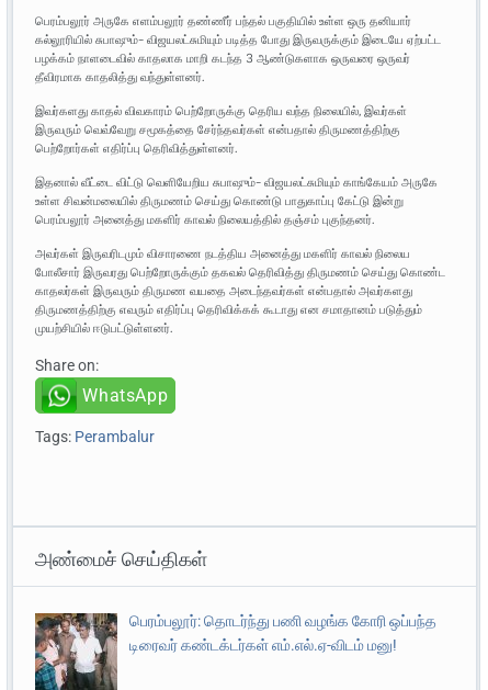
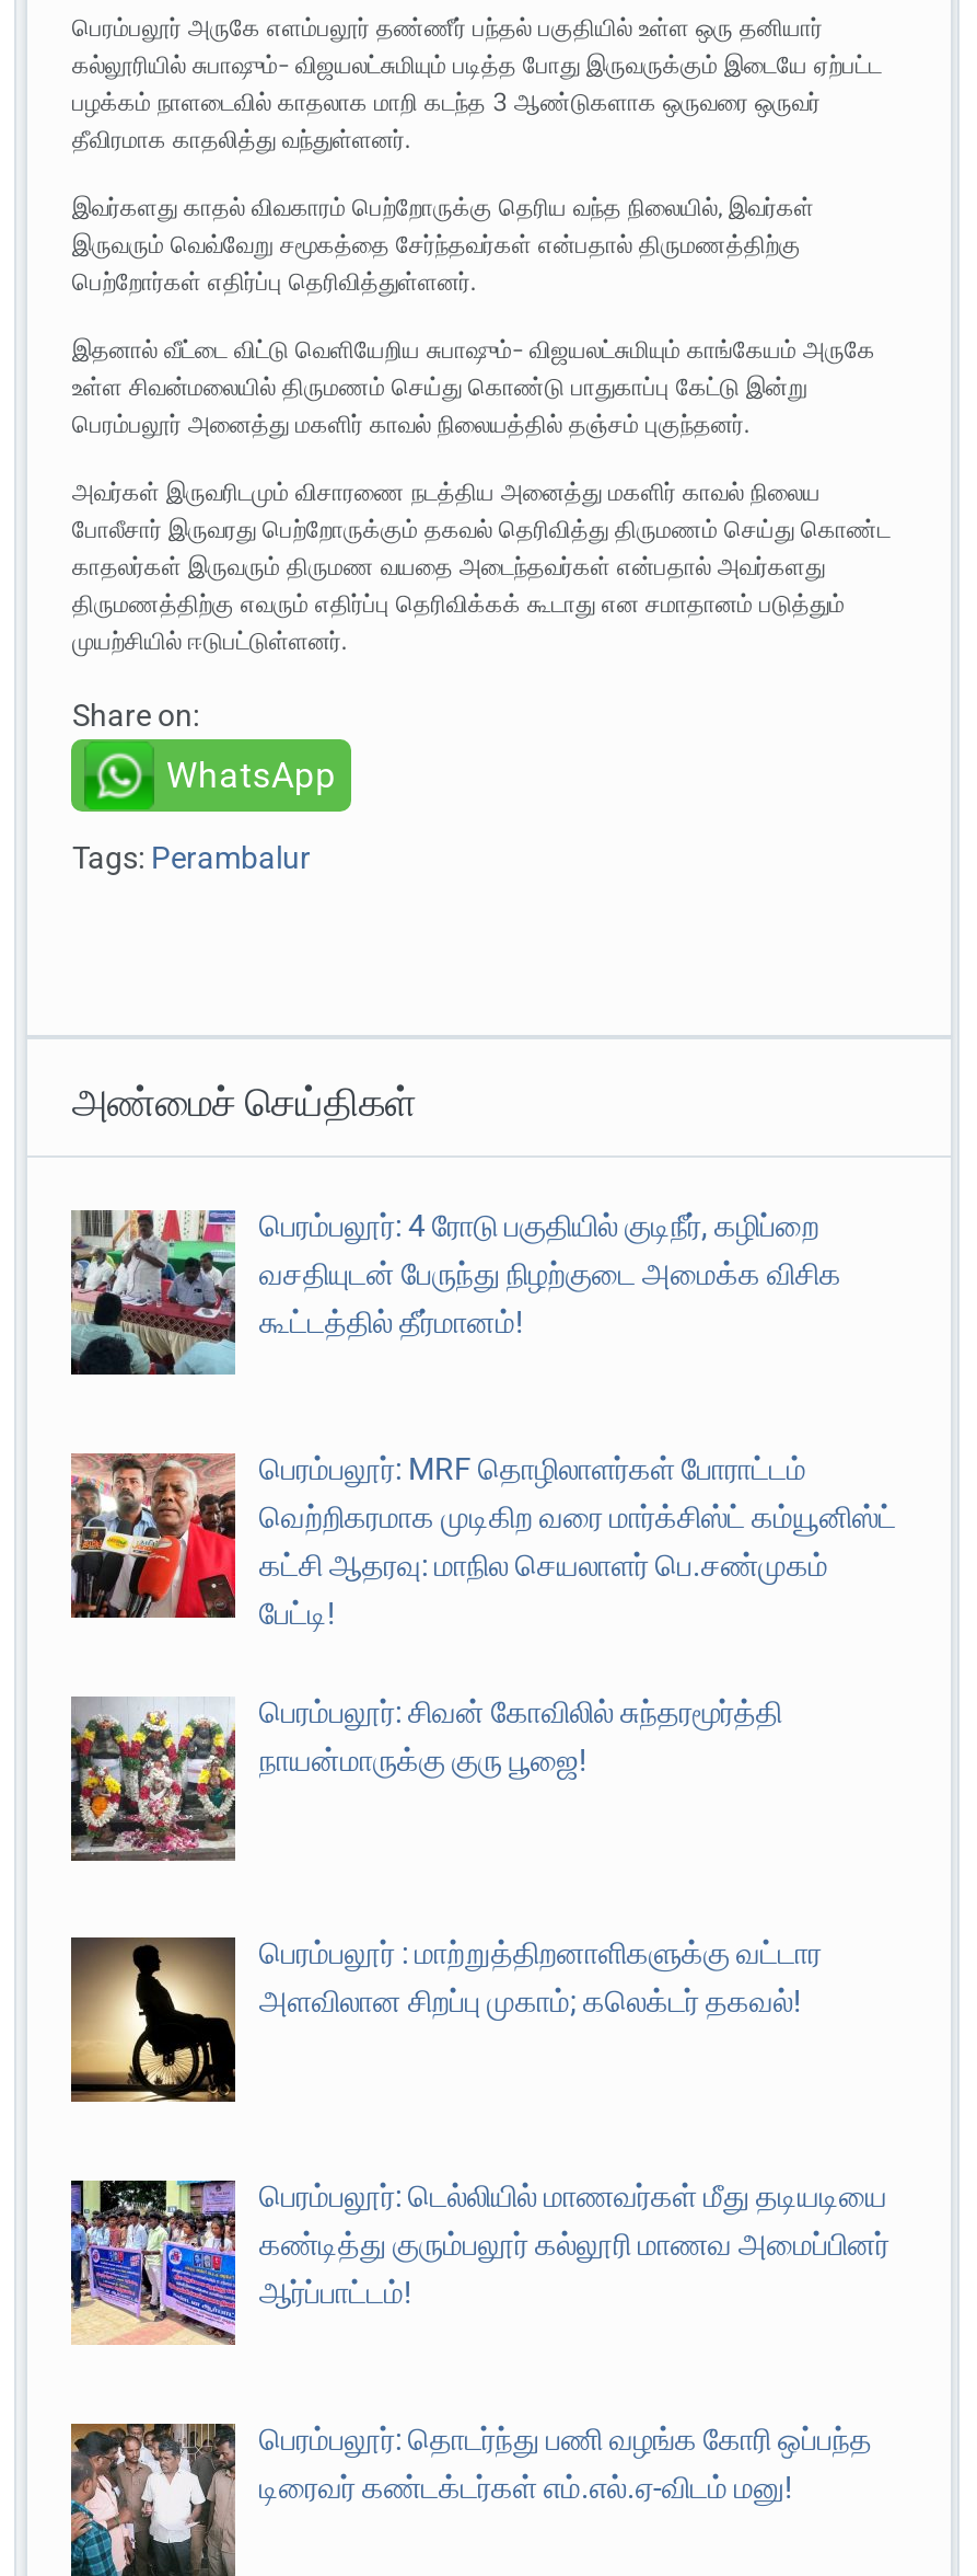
+ [image]
+ பெரம்பலூர்: 4 ரோடு பகுதியில் குடிநீர், கழிப்றை
+ வசதியுடன் பேருந்து நிழற்குடை அமைக்க விசிக
+ கூட்டத்தில் தீர்மானம்!

+ [image]
+ பெரம்பலூர்: MRF தொழிலாளர்கள் போராட்டம்
+ வெற்றிகரமாக முடிகிற வரை மார்க்சிஸ்ட் கம்யூனிஸ்ட்
+ கட்சி ஆதரவு: மாநில செயலாளர் பெ.சண்முகம்
+ பேட்டி!
+ பெரம்பலூர்: சிவன் கோவிலில் சுந்தரமூர்த்தி
+ நாயன்மாருக்கு குரு பூஜை!

+ [image]
+ பெரம்பலூர் : மாற்றுத்திறனாளிகளுக்கு வட்டார
+ அளவிலான சிறப்பு முகாம்; கலெக்டர் தகவல்!

+ [image]
+ பெரம்பலூர்: டெல்லியில் மாணவர்கள் மீது தடியடியை
+ கண்டித்து குரும்பலூர் கல்லூரி மாணவ அமைப்பினர்
+ ஆர்ப்பாட்டம்!

+ [image]
